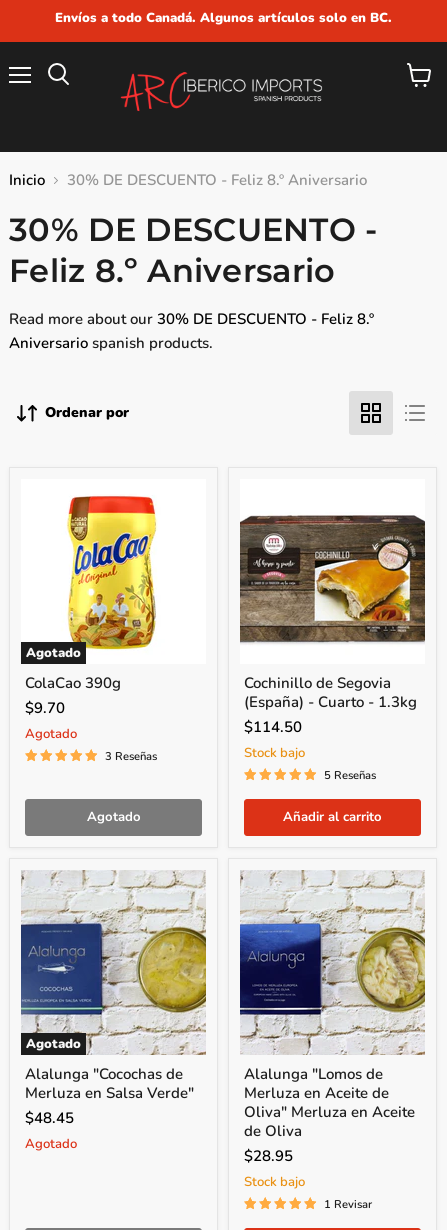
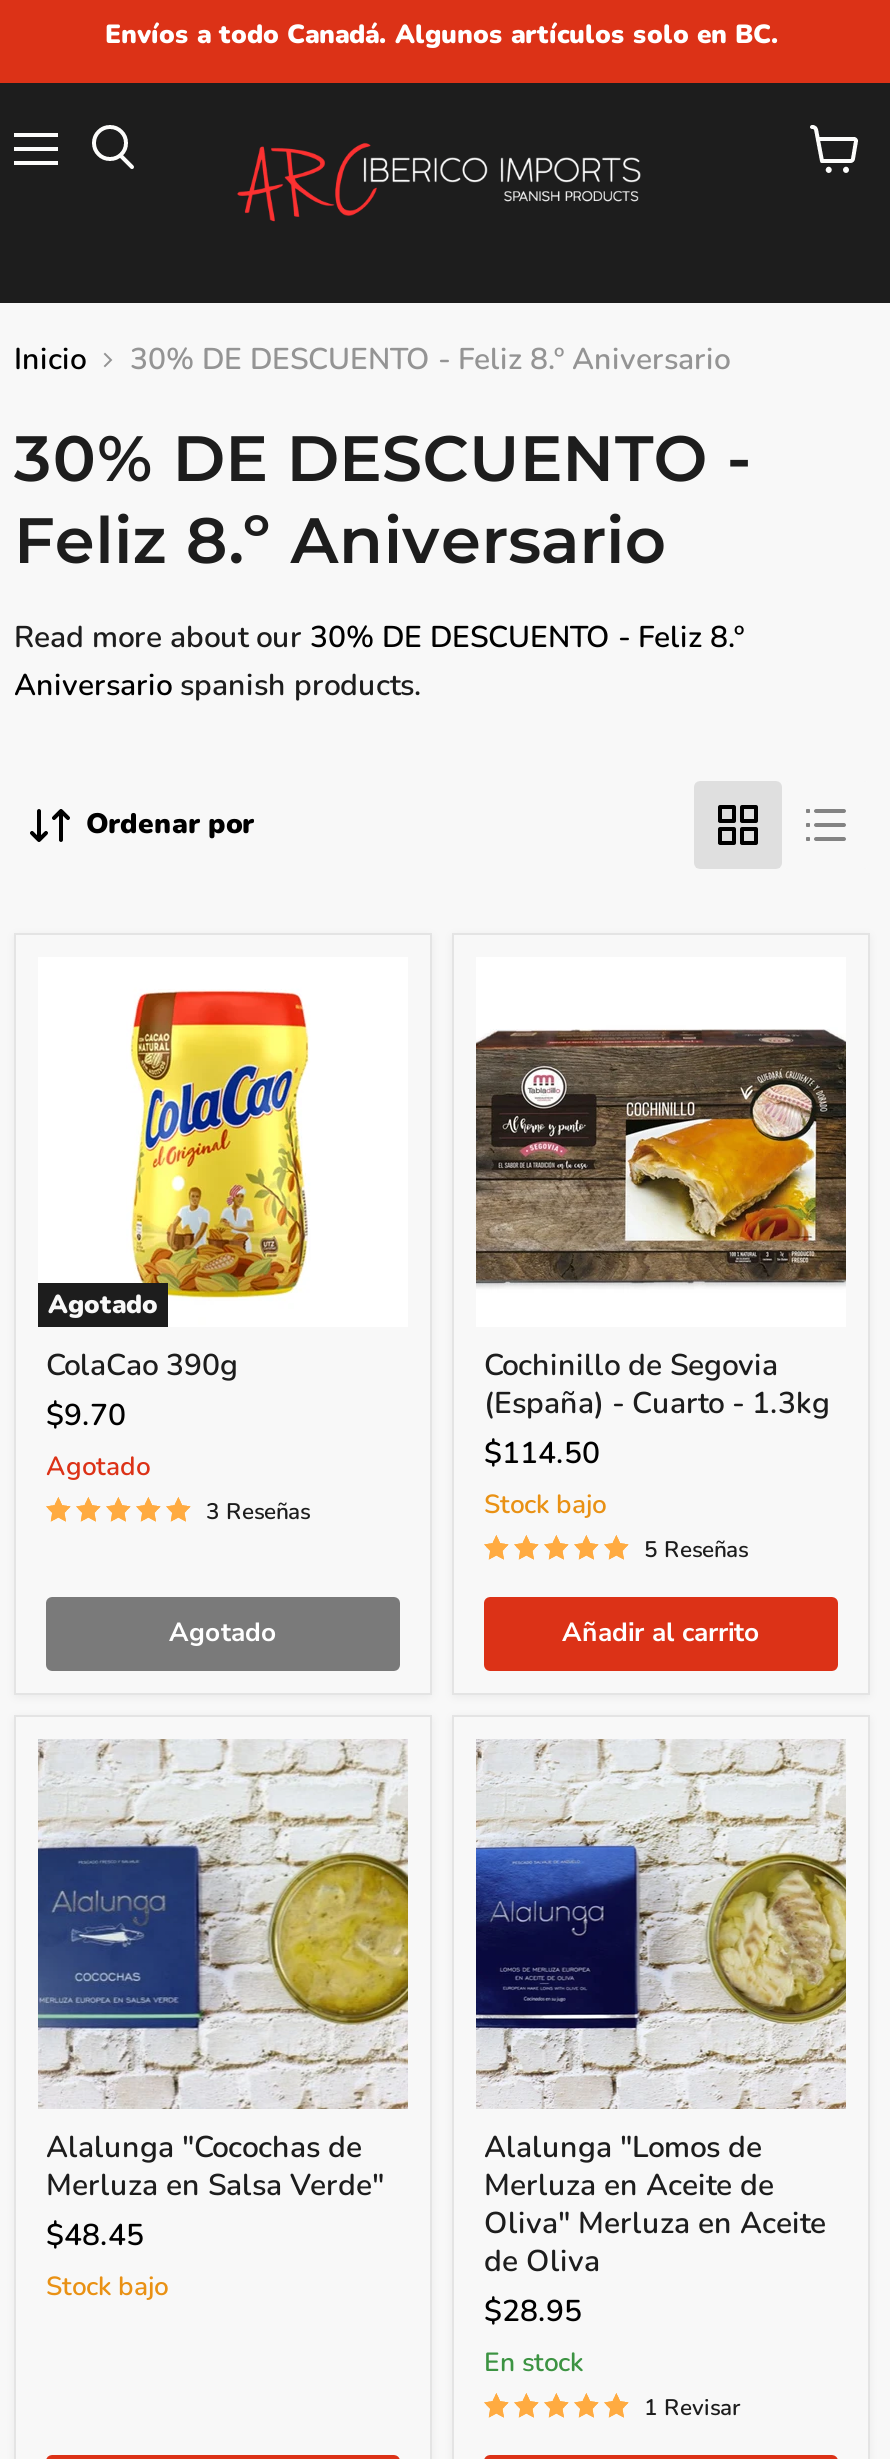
- Agotado

- Agotado
+ Stock bajo

- Stock bajo
+ En stock
